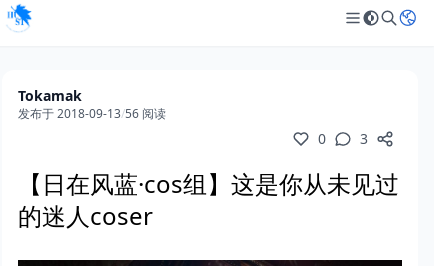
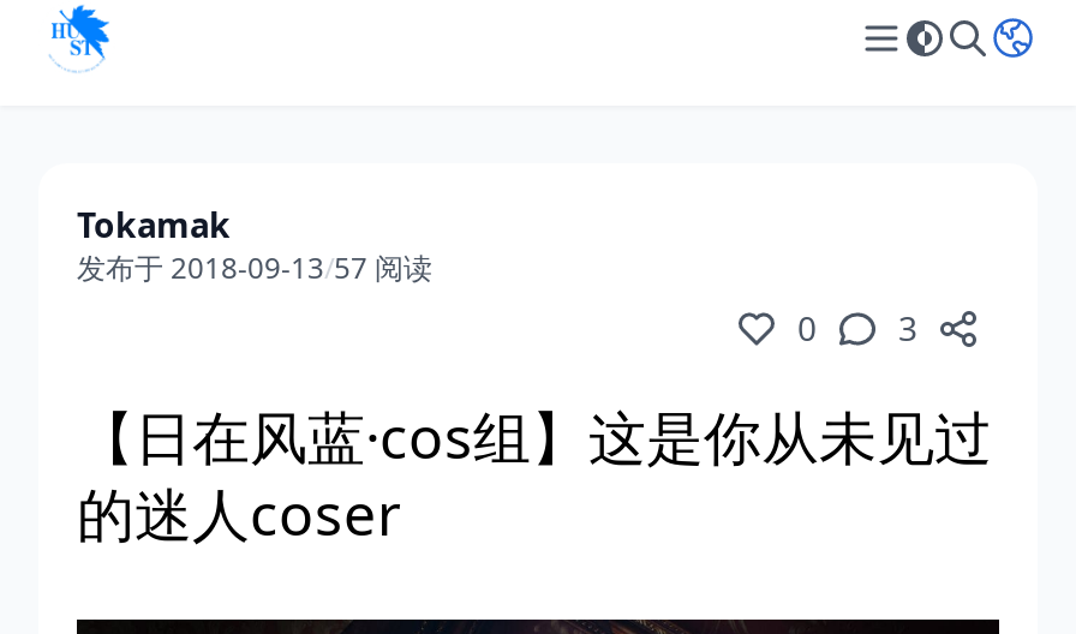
- 发布于 2018-09-13 / 56 阅读
+ 发布于 2018-09-13 / 57 阅读
